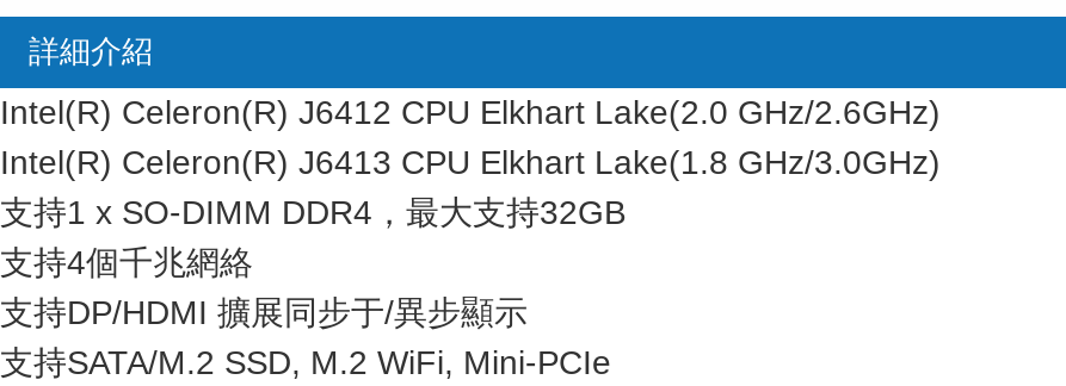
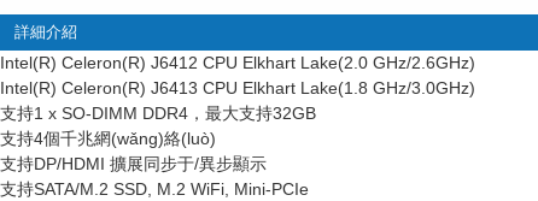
- 支持4個千兆網絡
+ 支持4個千兆網(wǎng)絡(luò)
